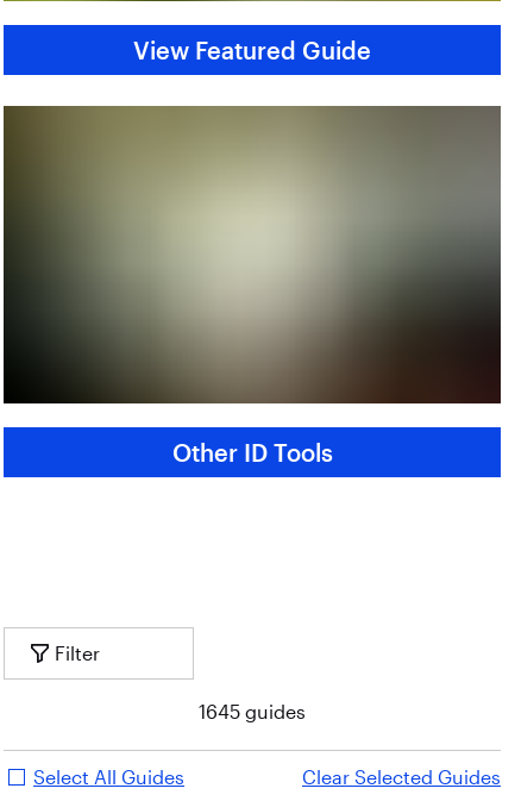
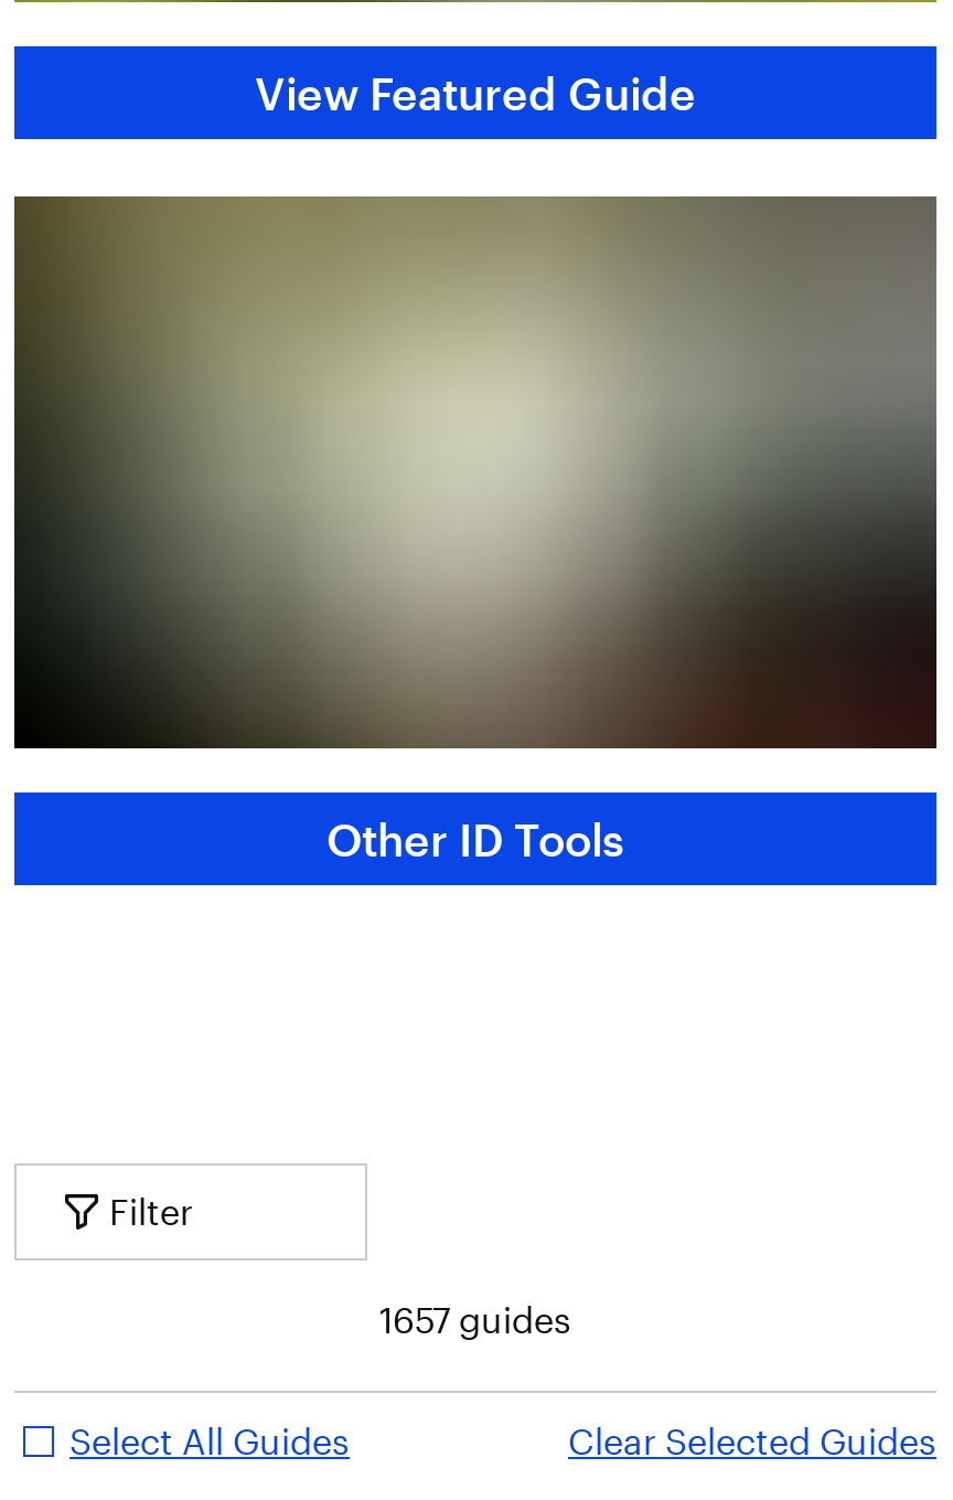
- 1645 guides
+ 1657 guides
